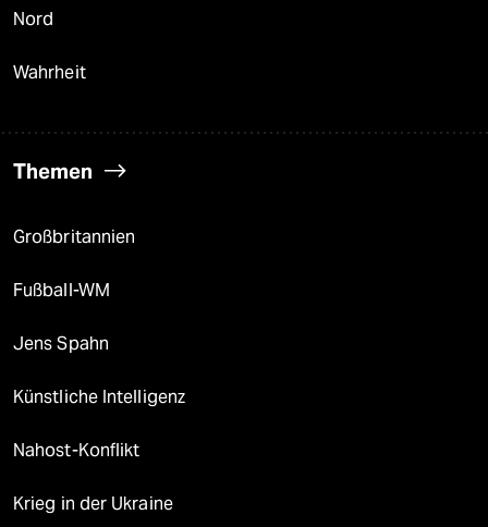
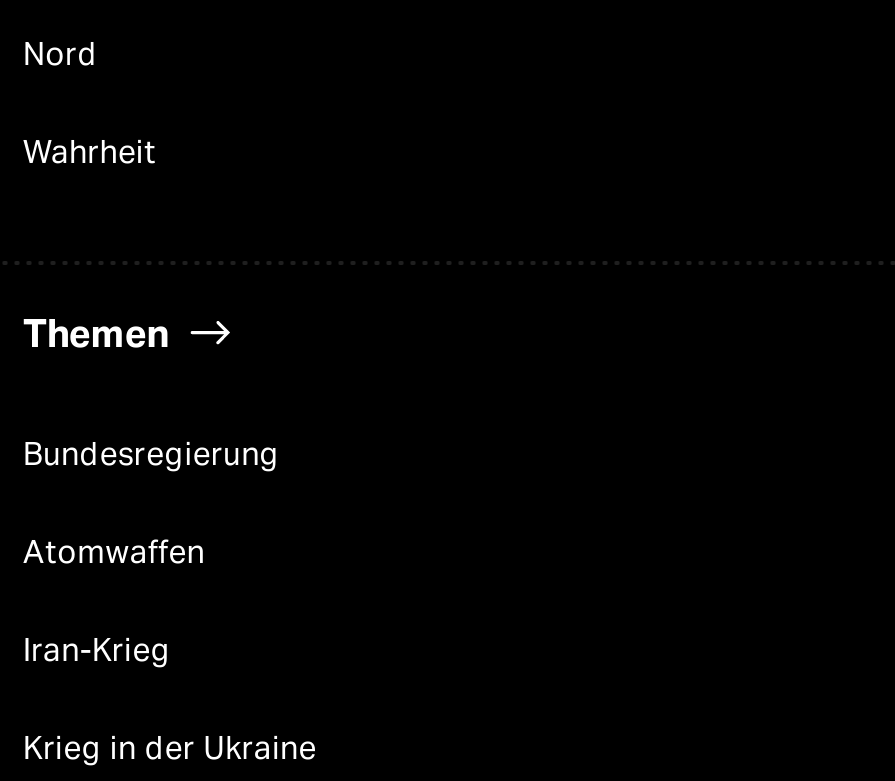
- Großbritannien
- Fußball-WM
- Jens Spahn
- Künstliche Intelligenz
- Nahost-Konflikt
+ Bundesregierung
+ Atomwaffen
+ Iran-Krieg
